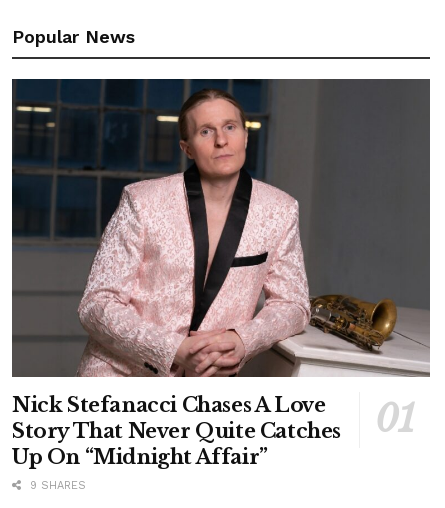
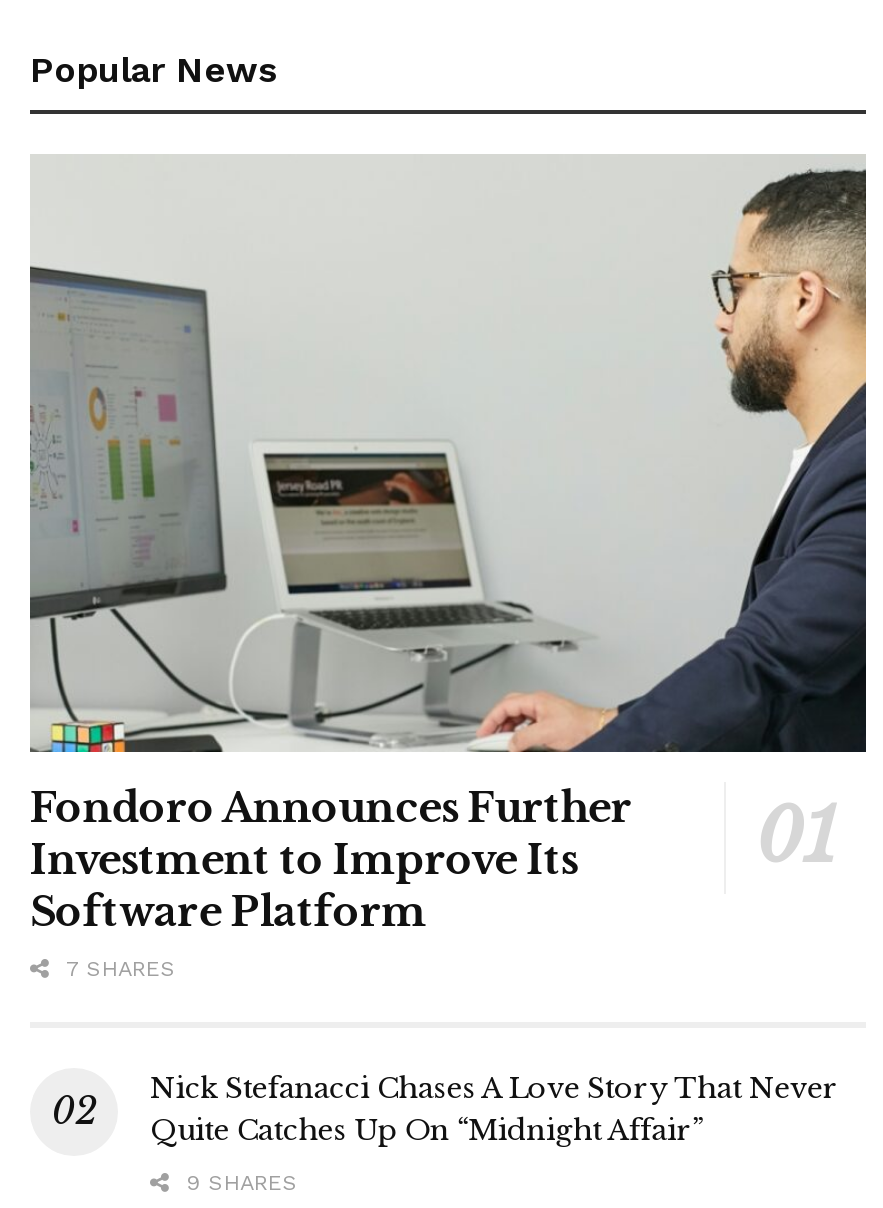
- [image]
- Nick Stefanacci Chases A Love
- Story That Never Quite Catches
- Up On “Midnight Affair”
+ [image]
+ Fondoro Announces Further
+ Investment to Improve Its
+ Software Platform
+ 7 SHARES
+ Nick Stefanacci Chases A Love Story That Never
+ Quite Catches Up On “Midnight Affair”
